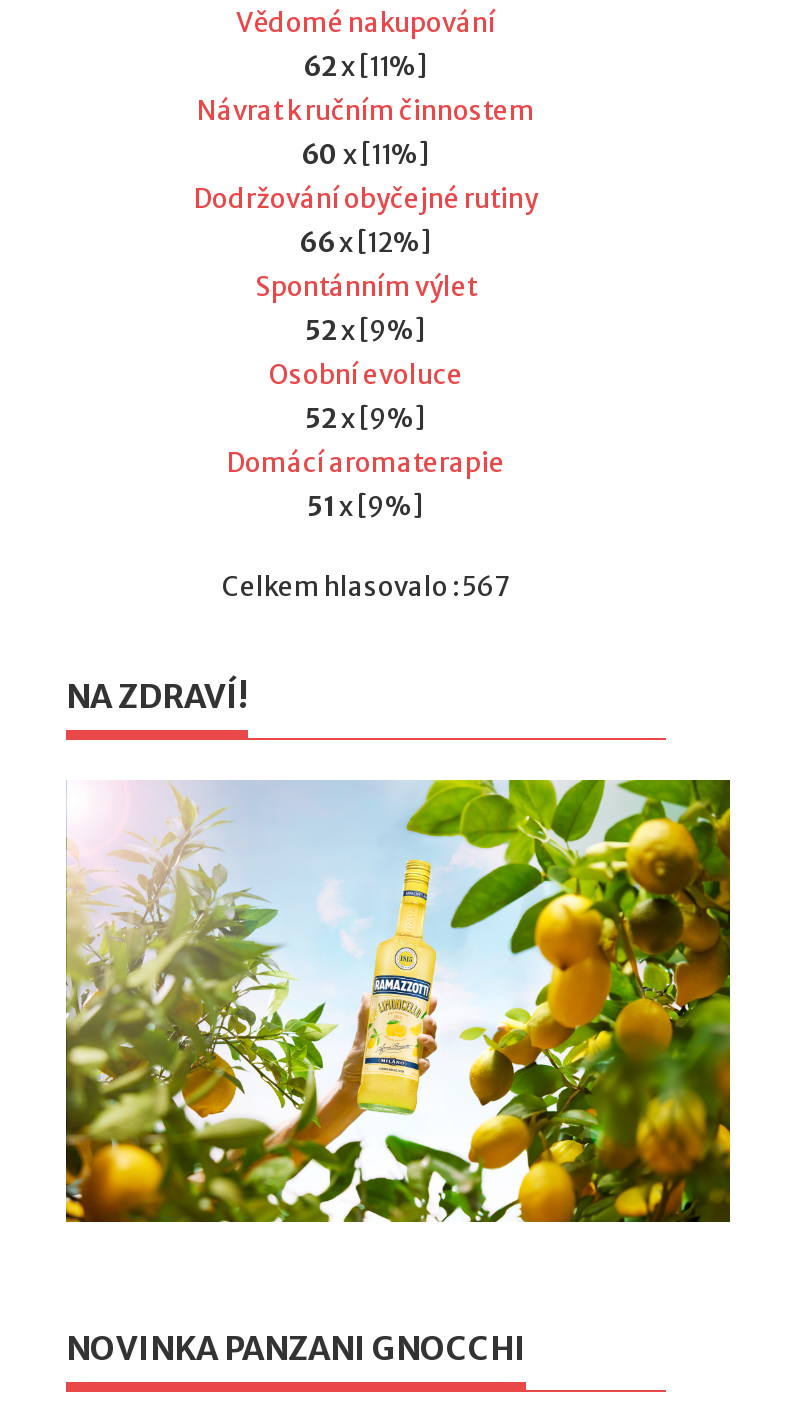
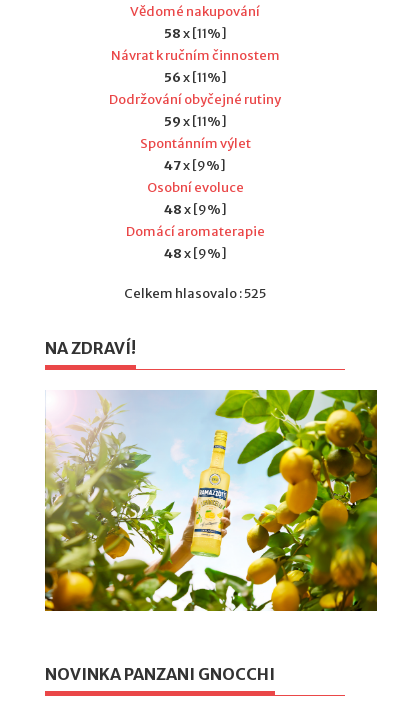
- 62x [11%]
+ 58x [11%]

- 60 x [11%]
+ 56 x [11%]

- 66x [12%]
+ 59x [11%]

- 52x [9%]
+ 47x [9%]

- 52x [9%]
+ 48x [9%]

- 51 x [9%]
+ 48 x [9%]

- Celkem hlasovalo : 567
+ Celkem hlasovalo : 525
